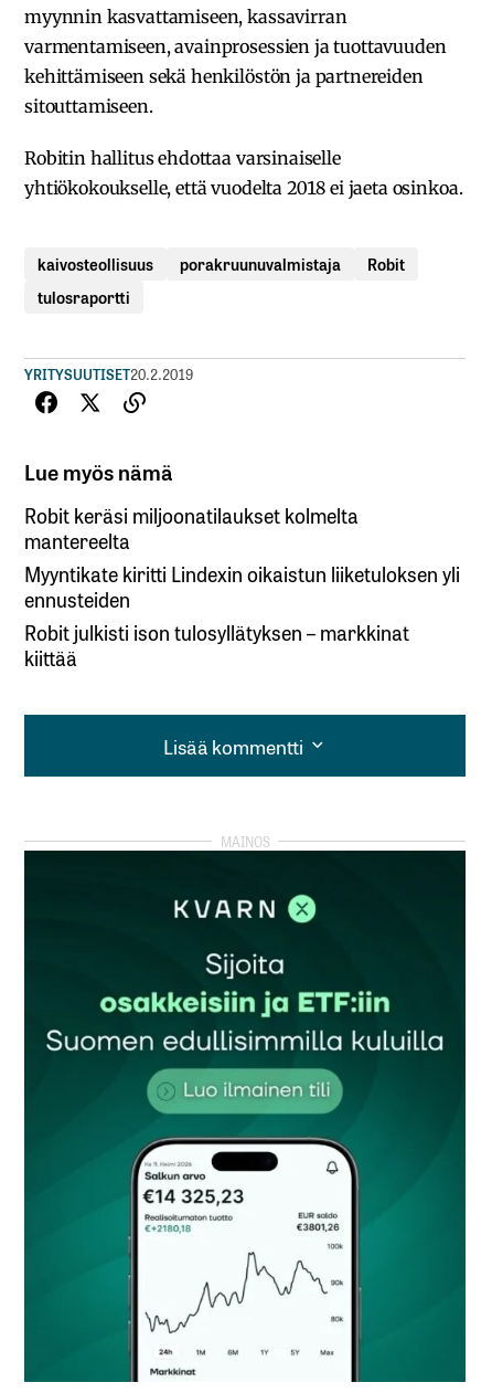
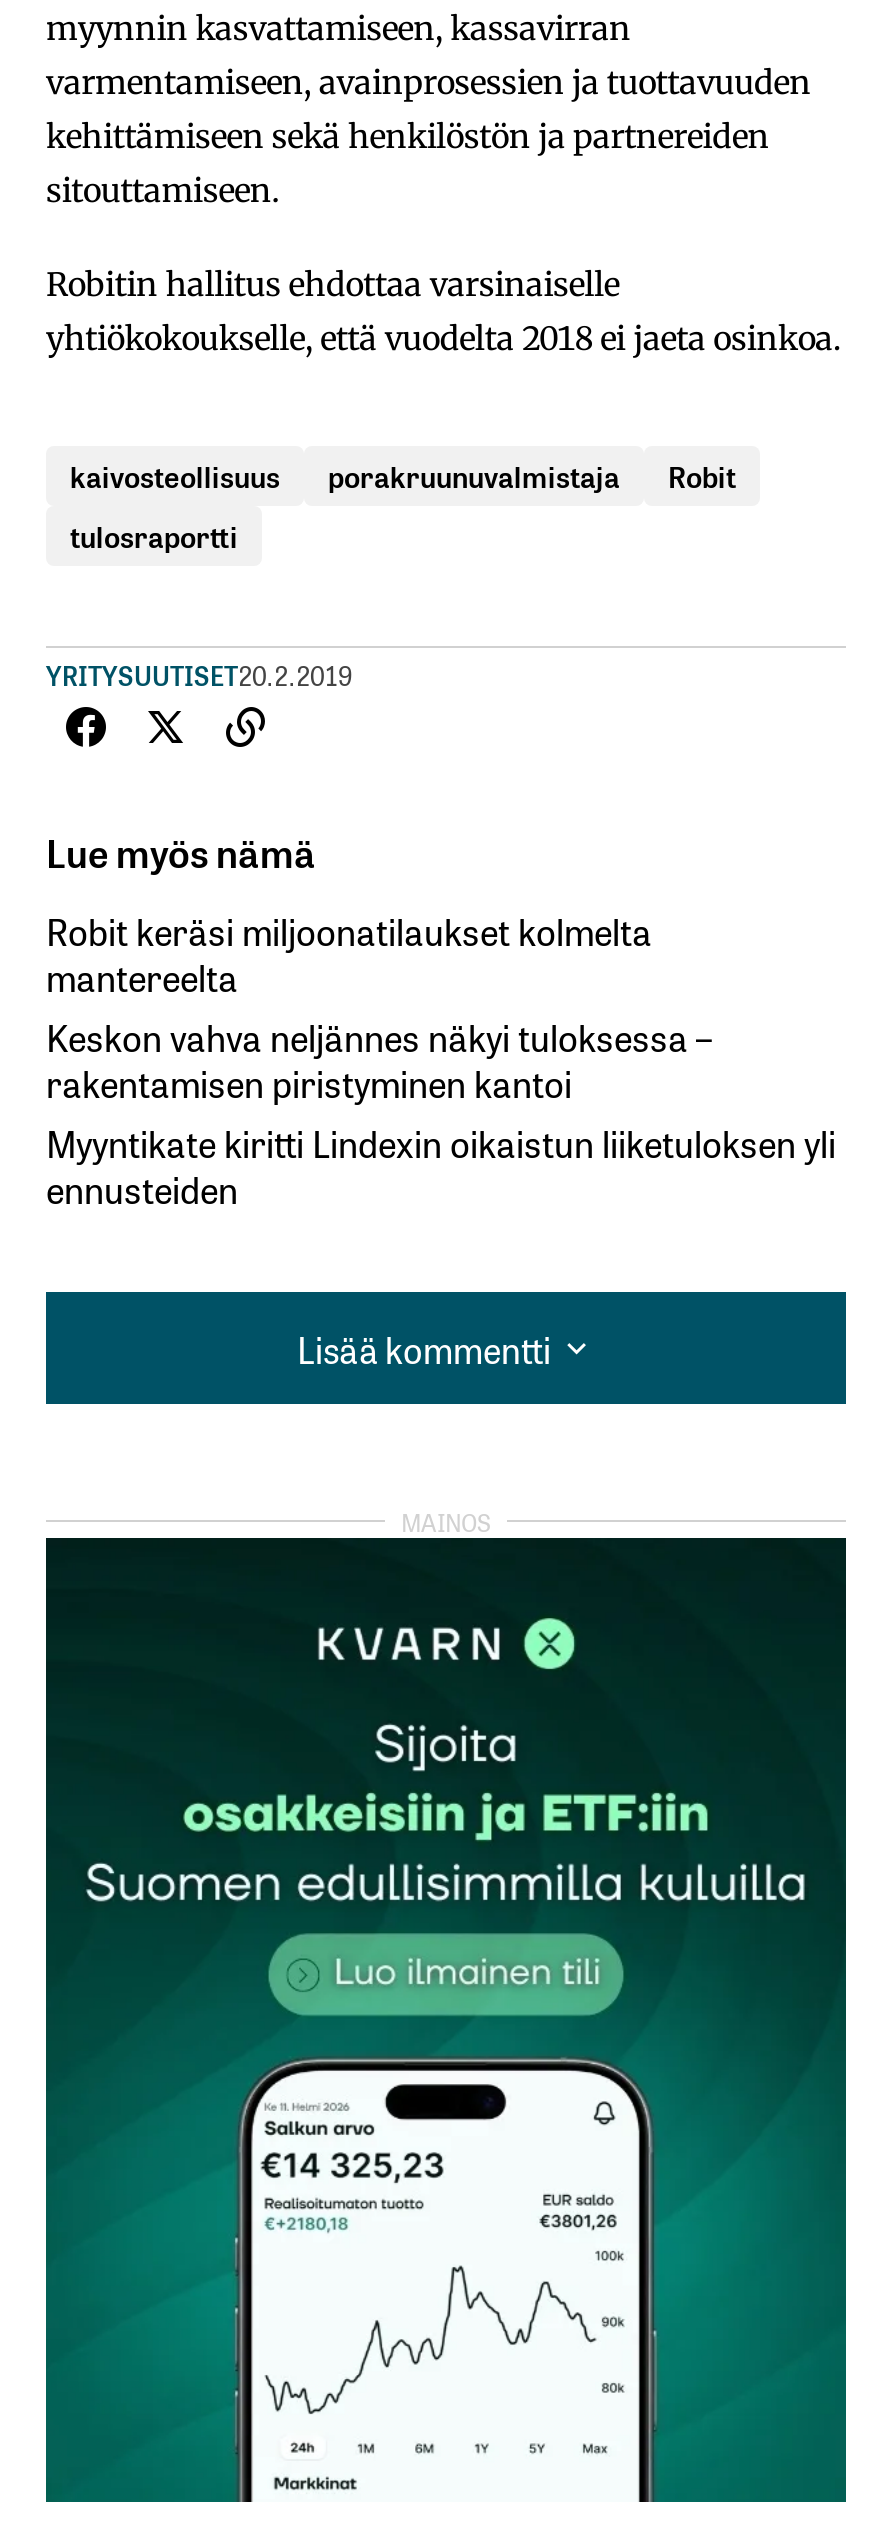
+ Keskon vahva neljännes näkyi tuloksessa –
+ rakentamisen piristyminen kantoi

moved down: Myyntikate kiritti Lindexin oikaistun liiketuloksen yli | ennusteiden

- Robit julkisti ison tulosyllätyksen – markkinat
- kiittää
